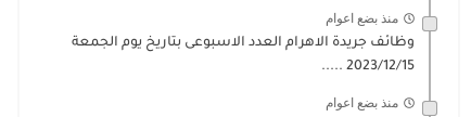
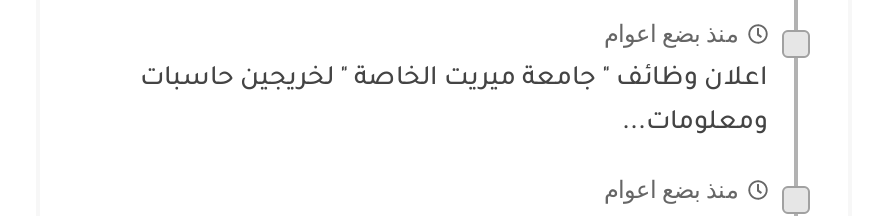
- وظائف جريدة الاهرام العدد الاسبوعى بتاريخ يوم الجمعة
+ اعلان وظائف " جامعة ميريت الخاصة " لخريجين حاسبات

- 2023/12/15 .....
+ ومعلومات...
